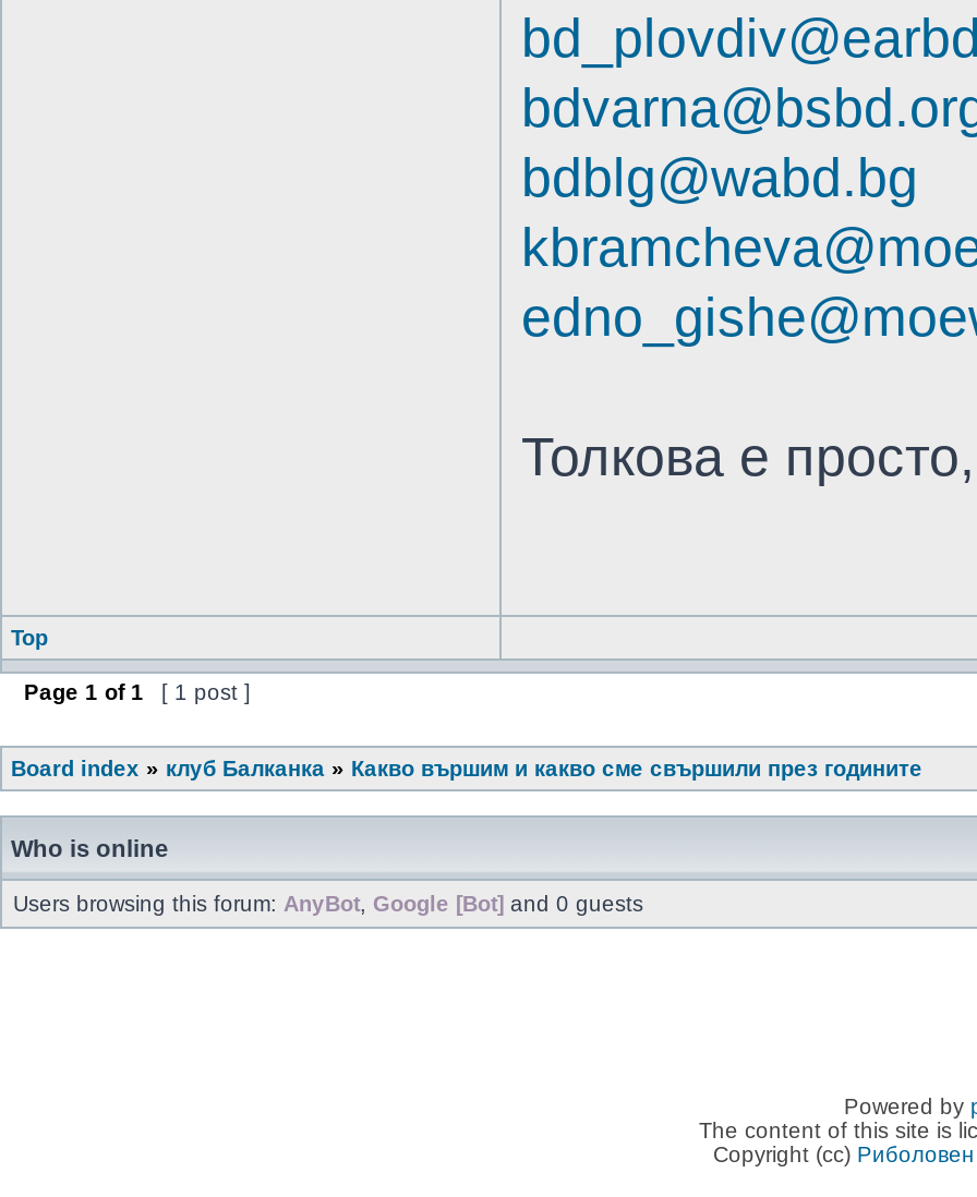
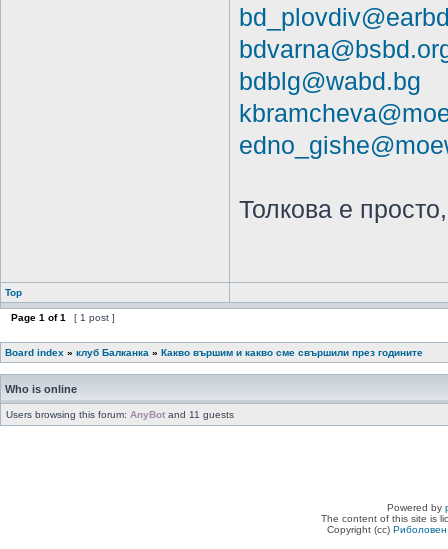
- Users browsing this forum: AnyBot, Google [Bot] and 0 guests
+ Users browsing this forum: AnyBot and 11 guests
